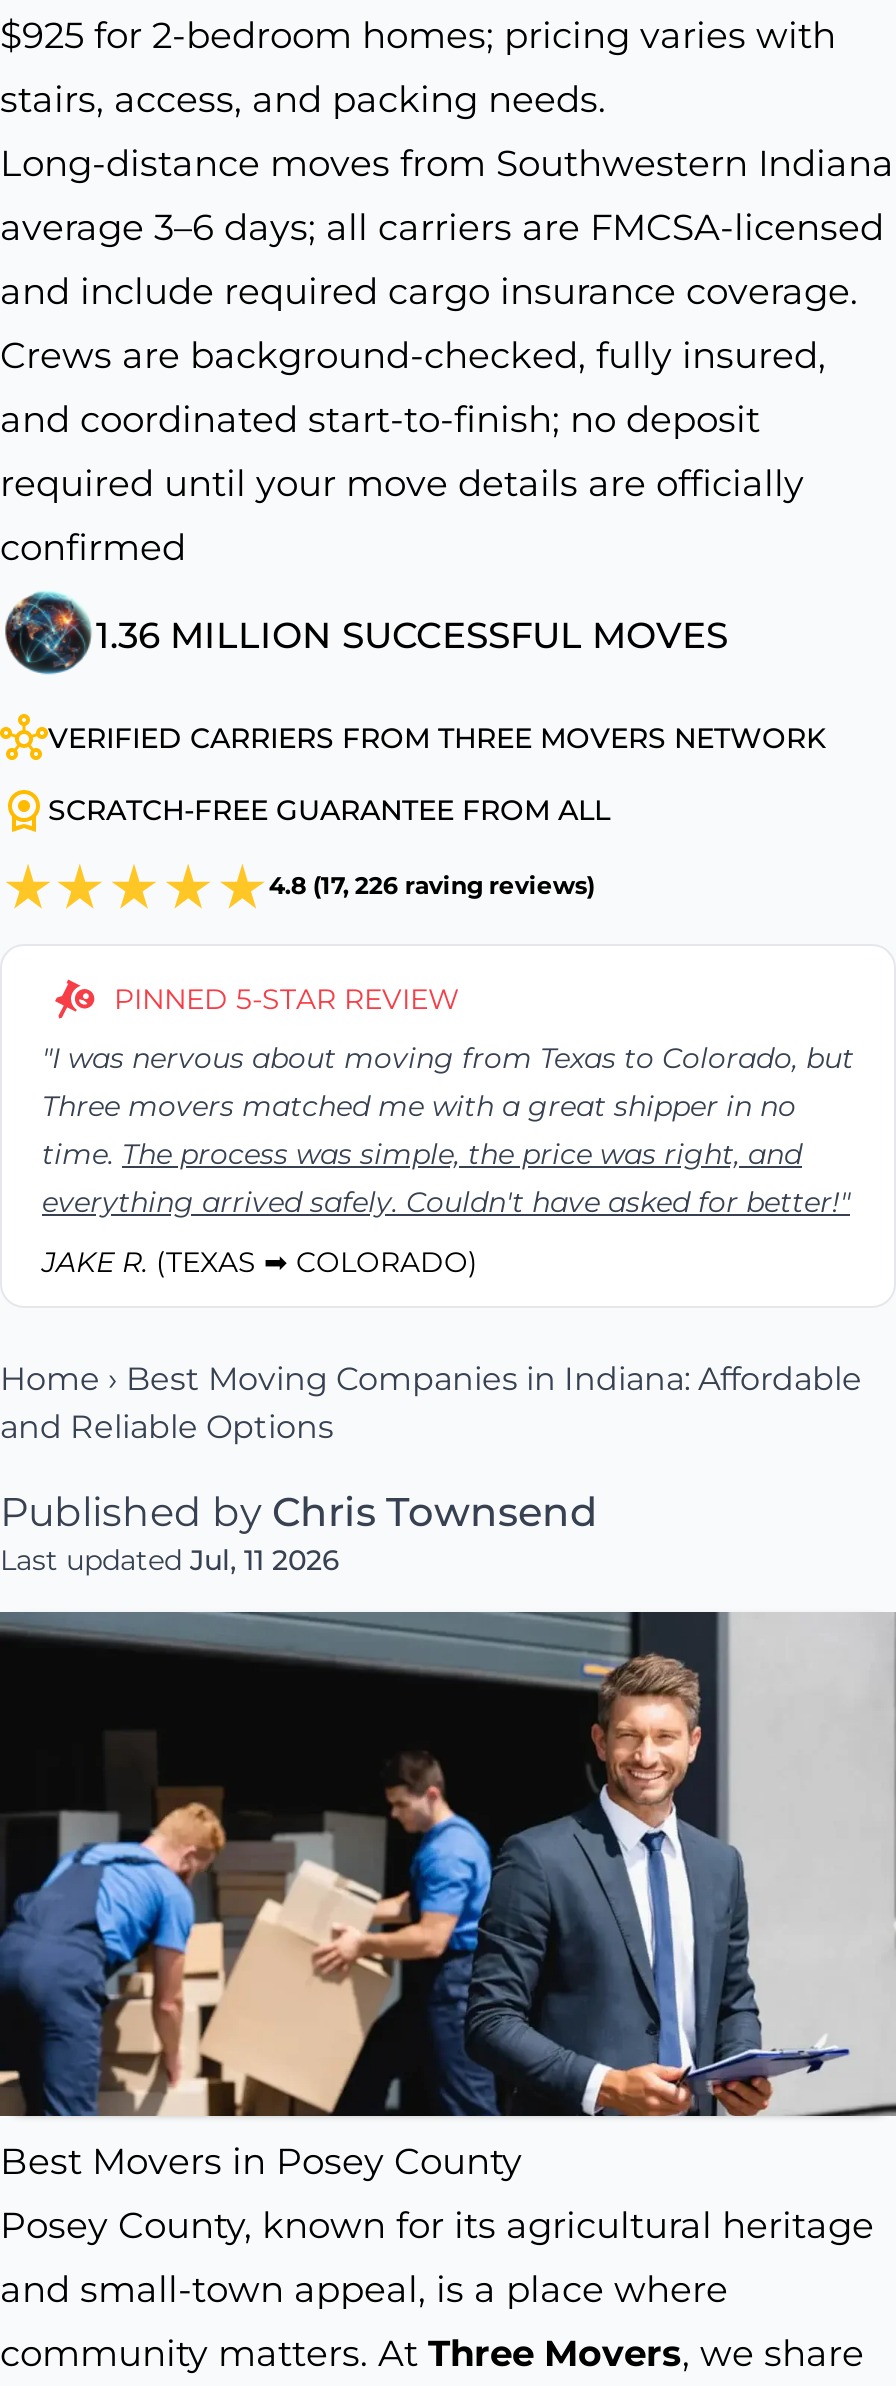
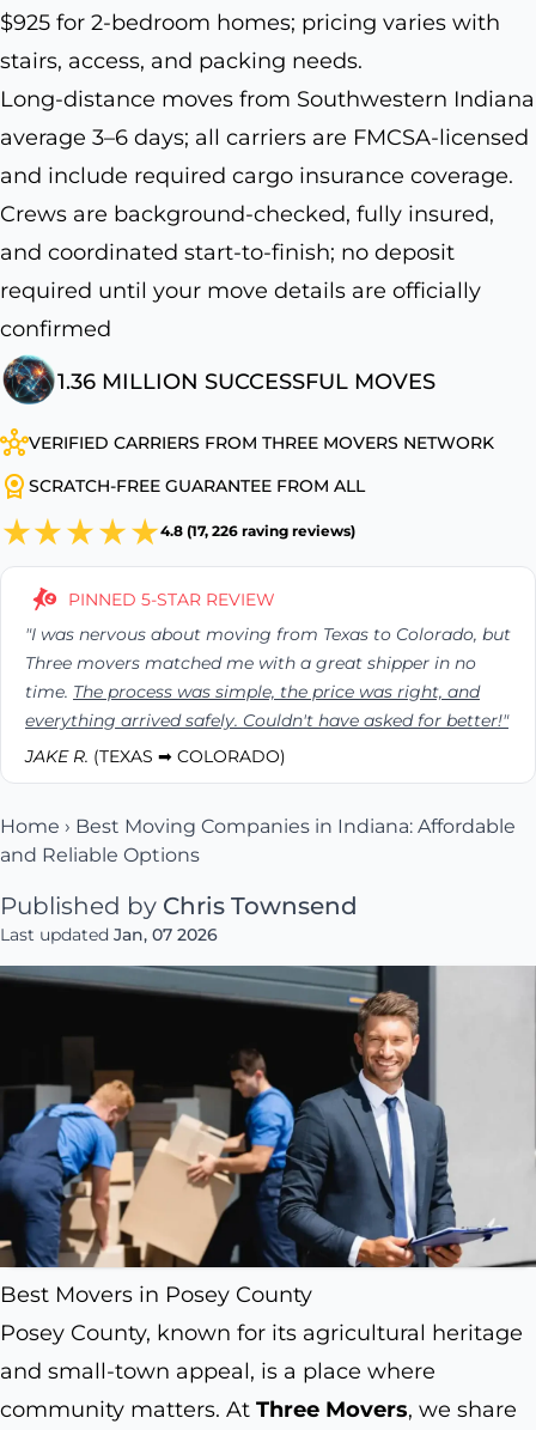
- Last updated Jul, 11 2026
+ Last updated Jan, 07 2026
